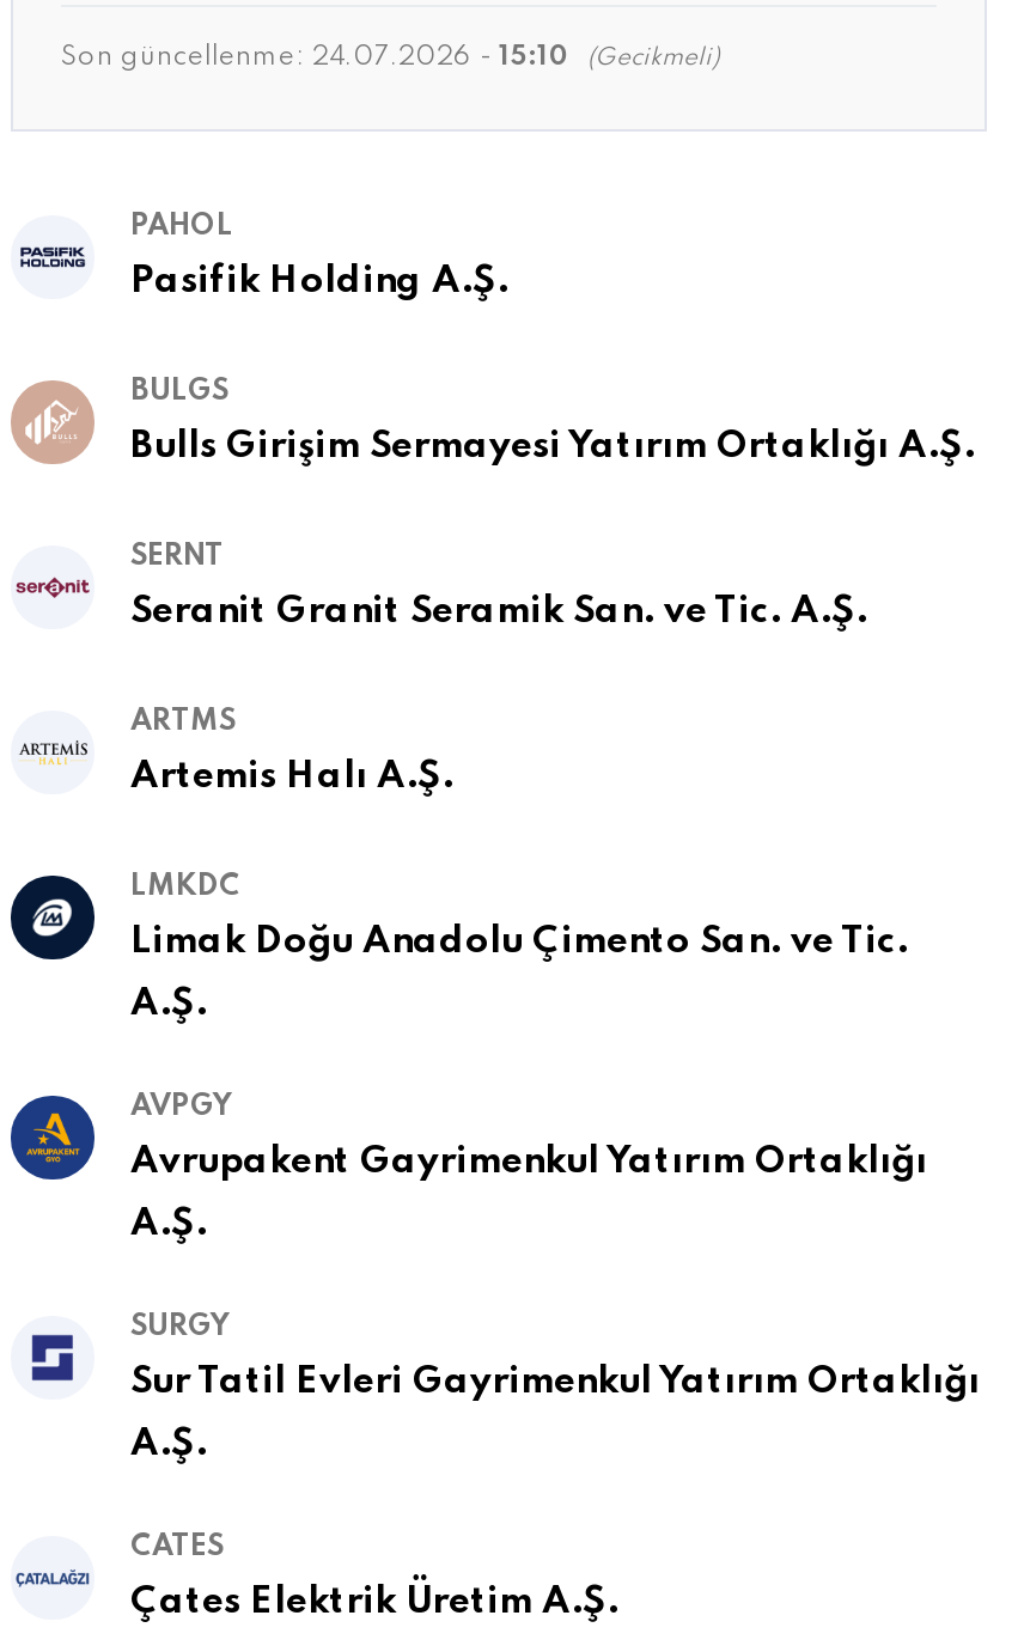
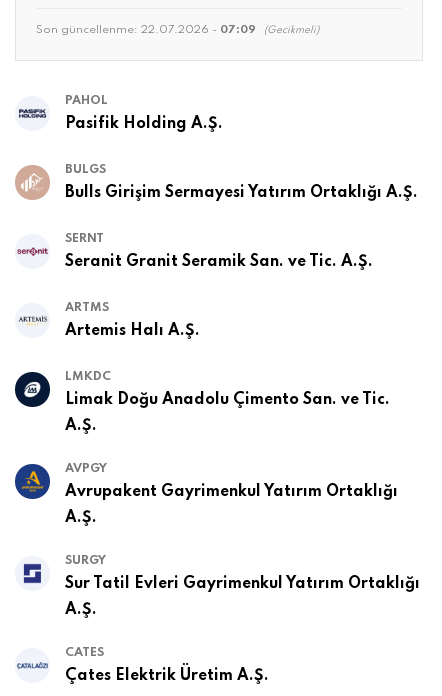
- Son güncellenme: 24.07.2026 - 15:10
+ Son güncellenme: 22.07.2026 - 07:09
